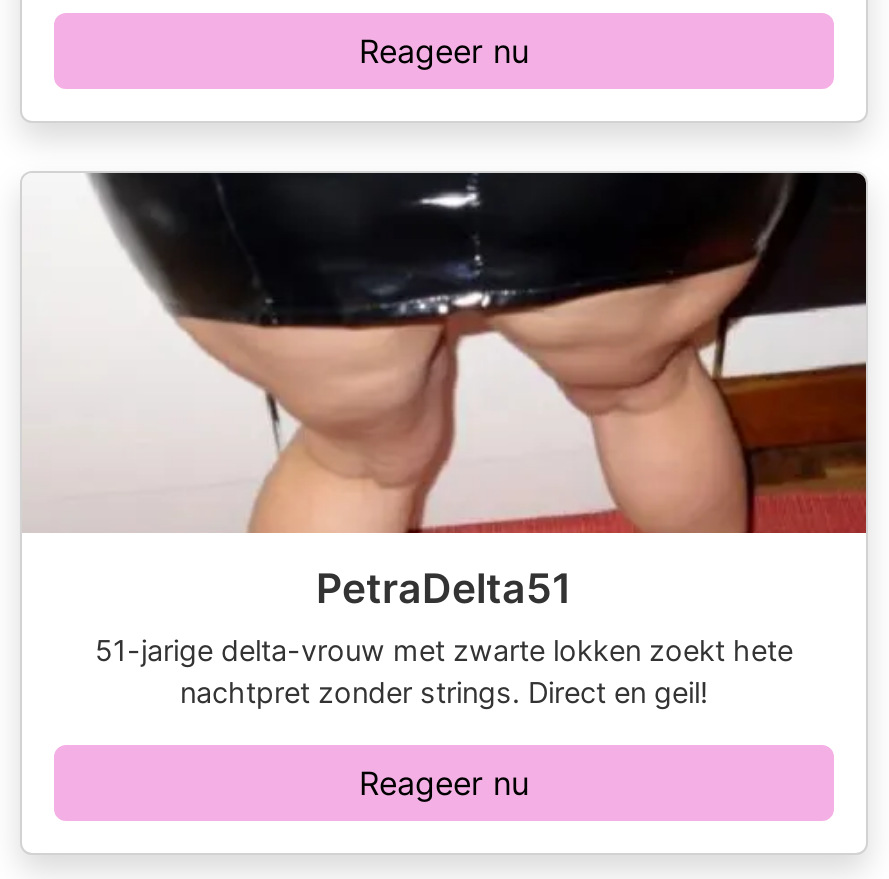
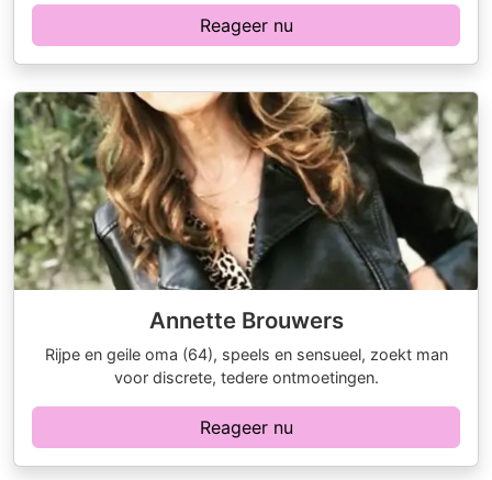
- [image]
- PetraDelta51
- 51-jarige delta-vrouw met zwarte lokken zoekt hete
- nachtpret zonder strings. Direct en geil!
+ [image]
+ Annette Brouwers
+ Rijpe en geile oma (64), speels en sensueel, zoekt man
+ voor discrete, tedere ontmoetingen.
